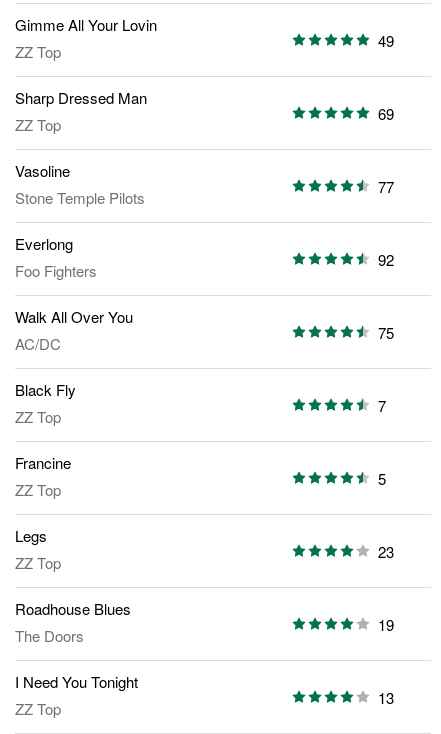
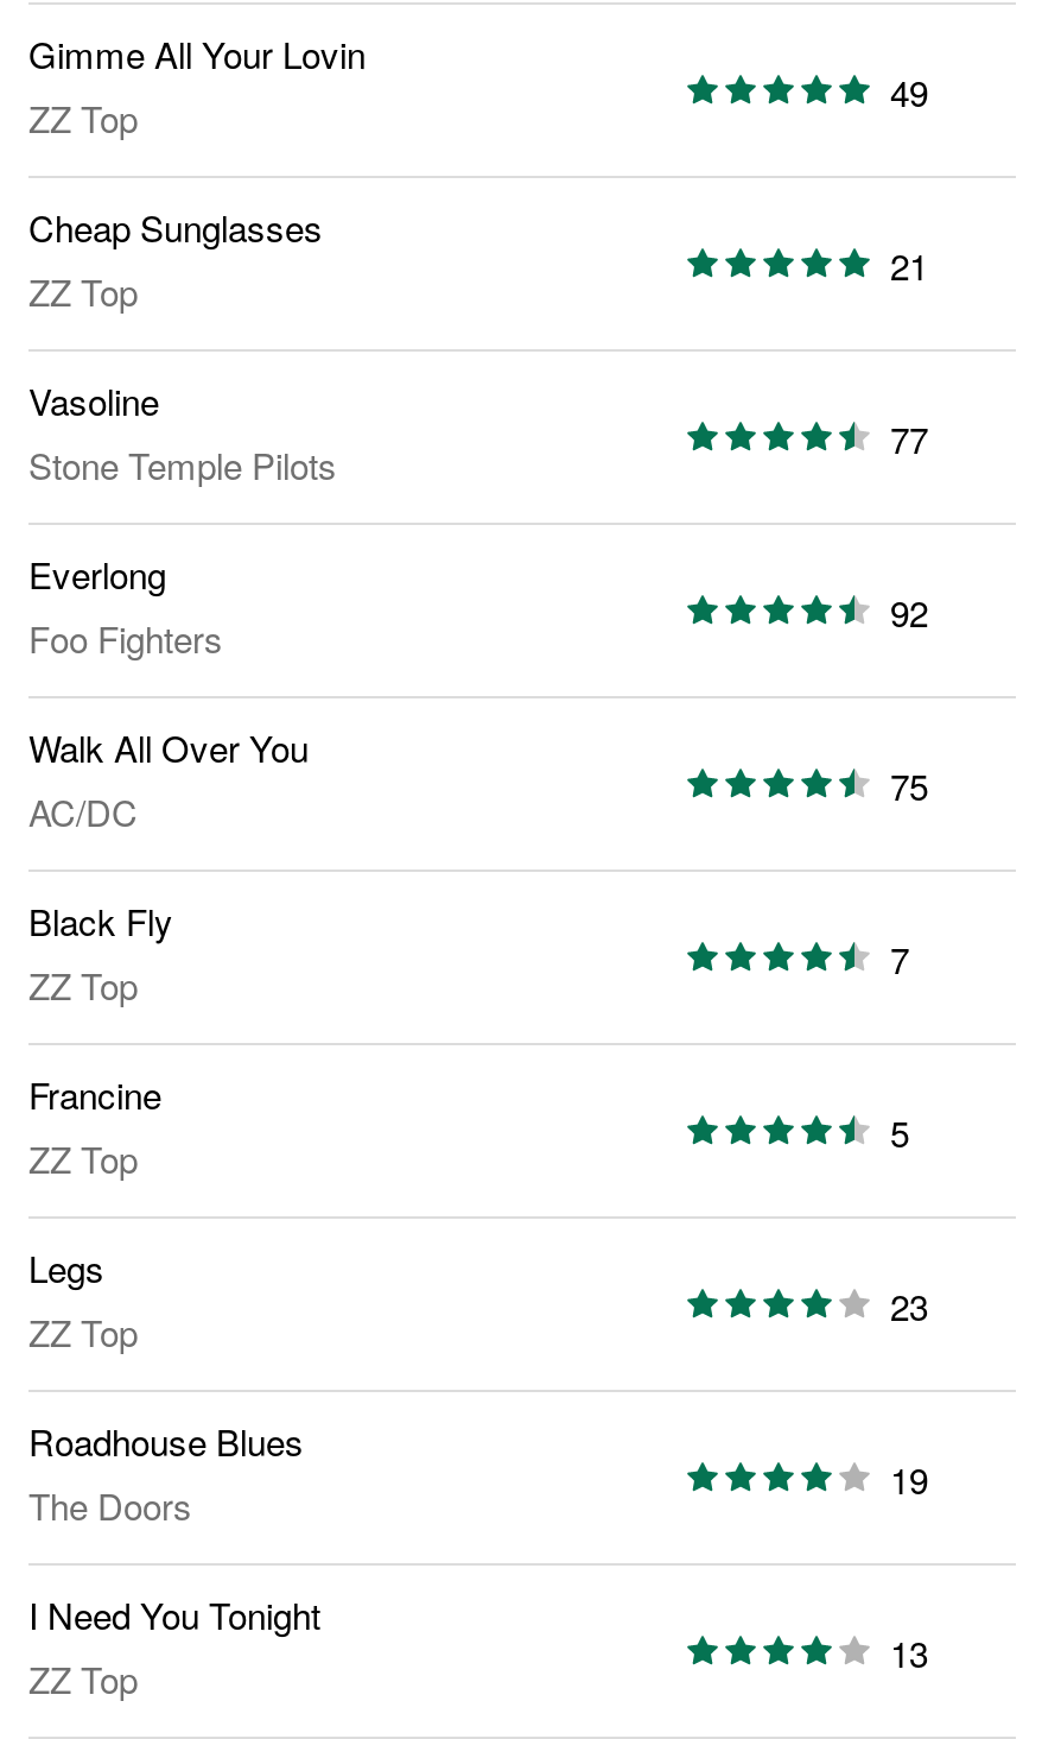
- Sharp Dressed Man
+ Cheap Sunglasses

- 69
+ 21
